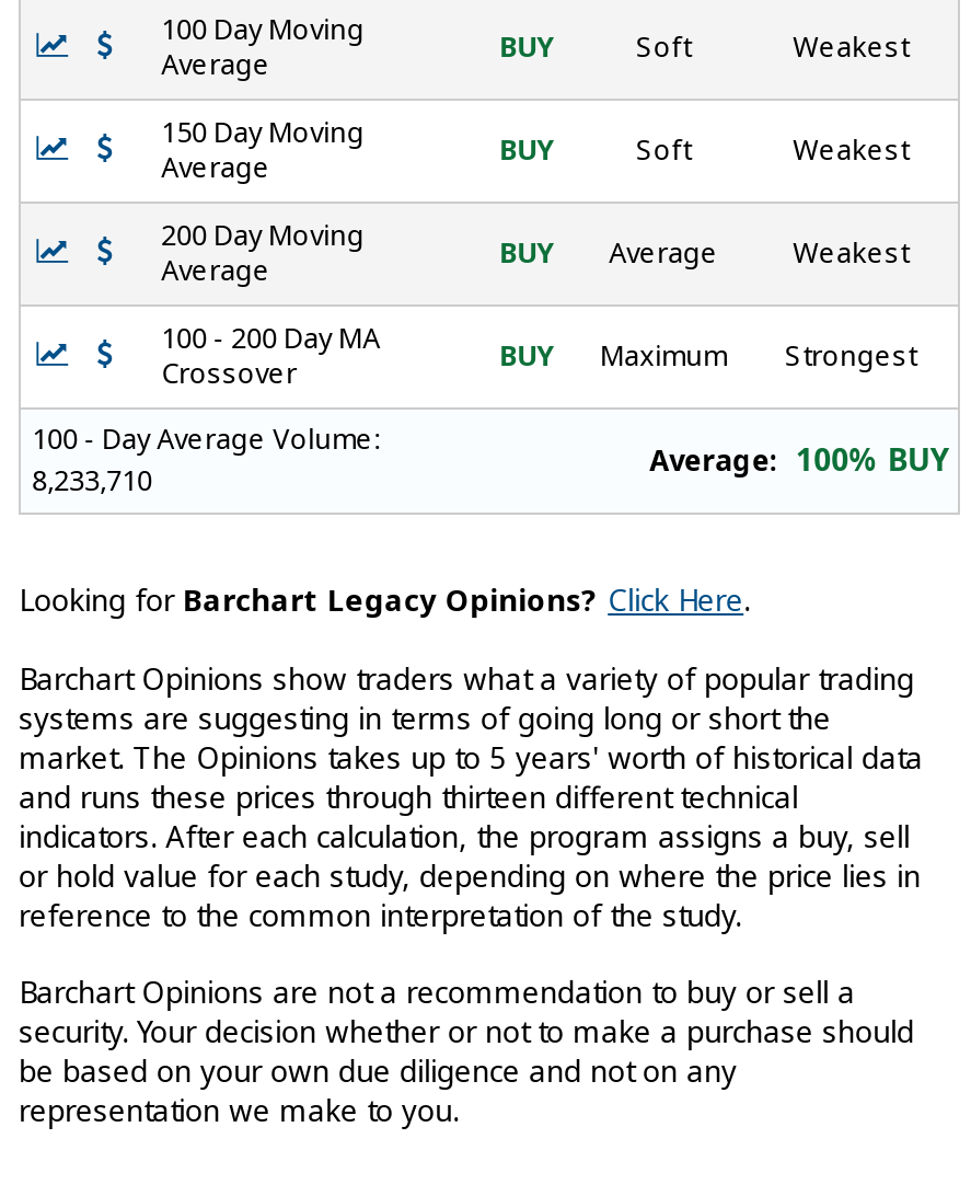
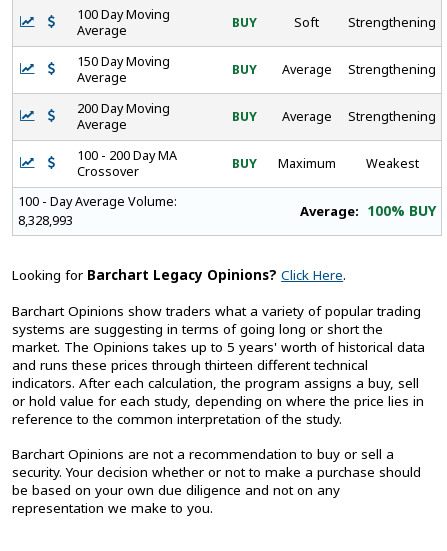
- Weakest
+ Strengthening

- Soft
- Weakest
+ Average
+ Strengthening

- Weakest
+ Strengthening

- Strongest
+ Weakest

- 8,233,710
+ 8,328,993
